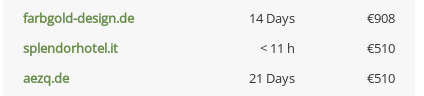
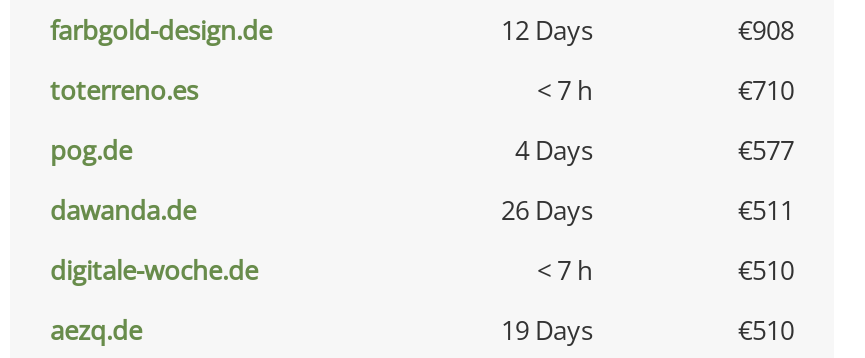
- 14 Days
+ 12 Days

- splendorhotel.it
- < 11 h
+ toterreno.es
+ < 7 h
+ €710
+ pog.de
+ 4 Days
+ €577
+ dawanda.de
+ 26 Days
+ €511
+ digitale-woche.de
+ < 7 h

- 21 Days
+ 19 Days
